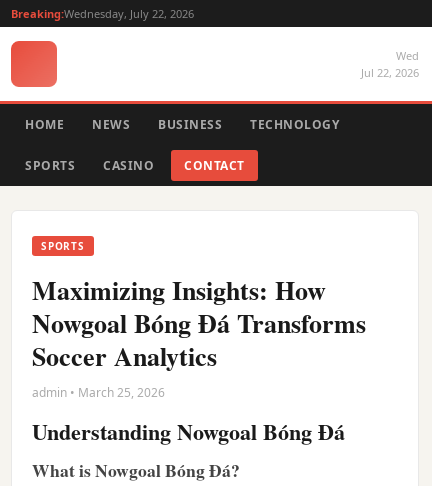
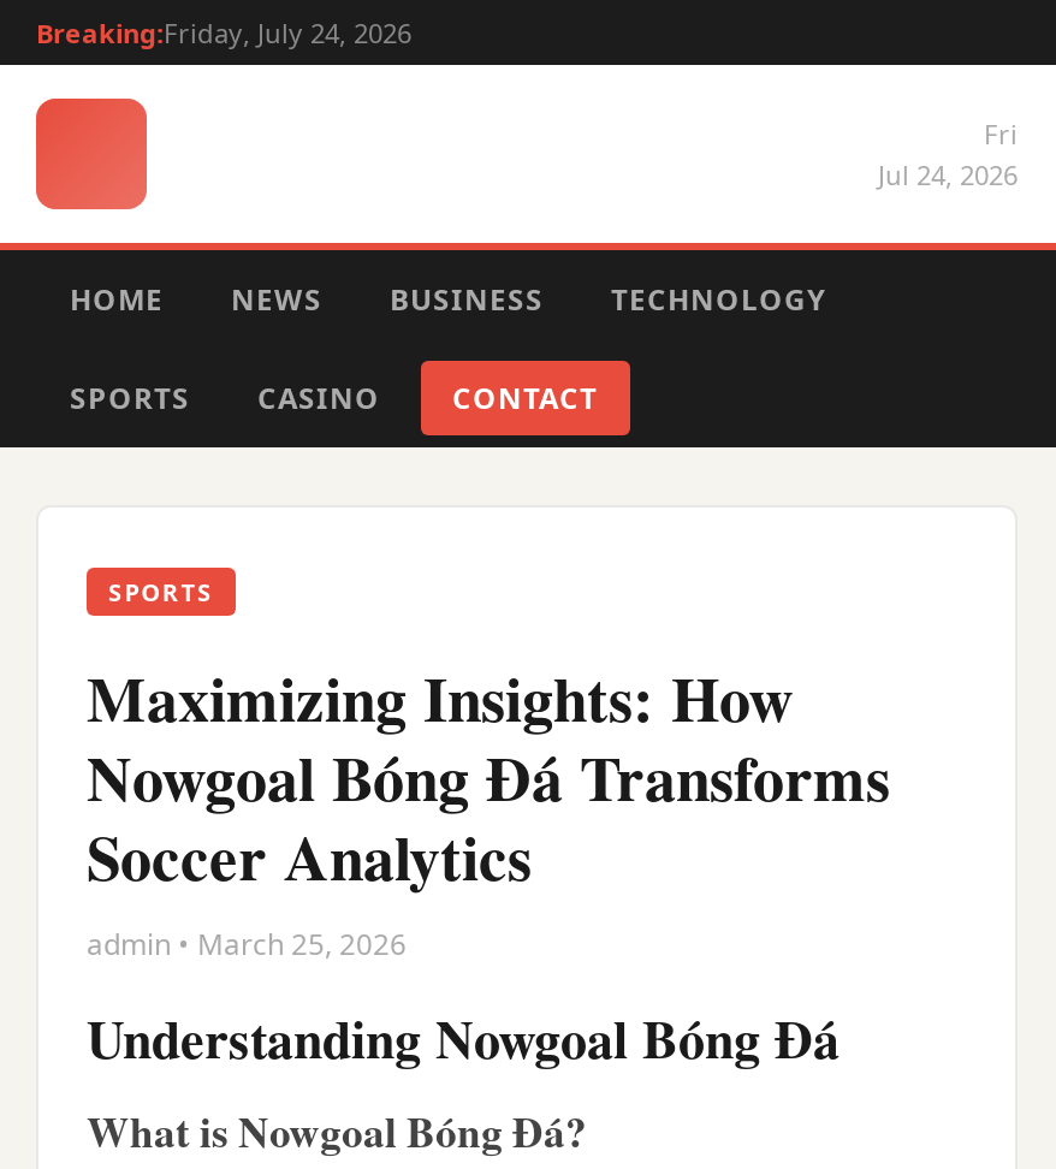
- Breaking:Wednesday, July 22, 2026
+ Breaking:Friday, July 24, 2026

- Wed
- Jul 22, 2026
+ Fri
+ Jul 24, 2026
